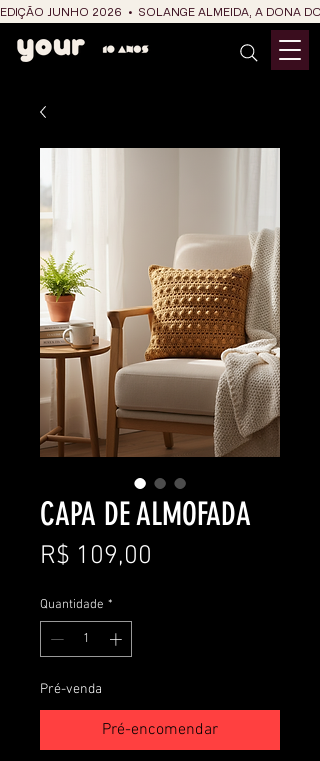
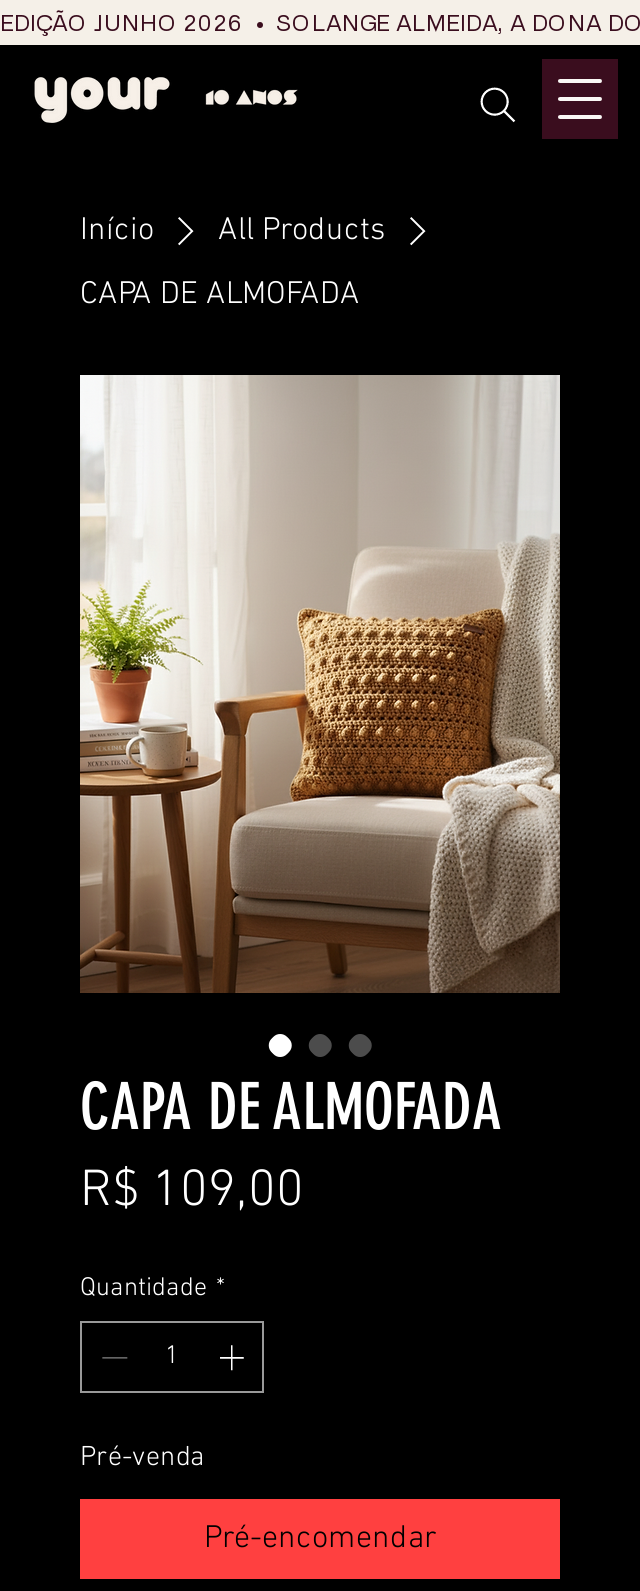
+ Início
+ All Products
+ CAPA DE ALMOFADA
